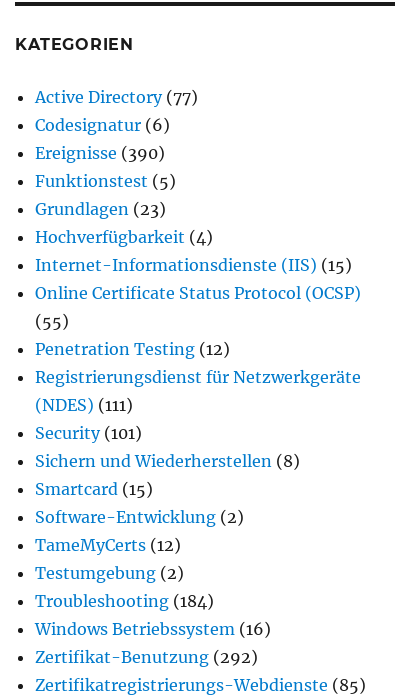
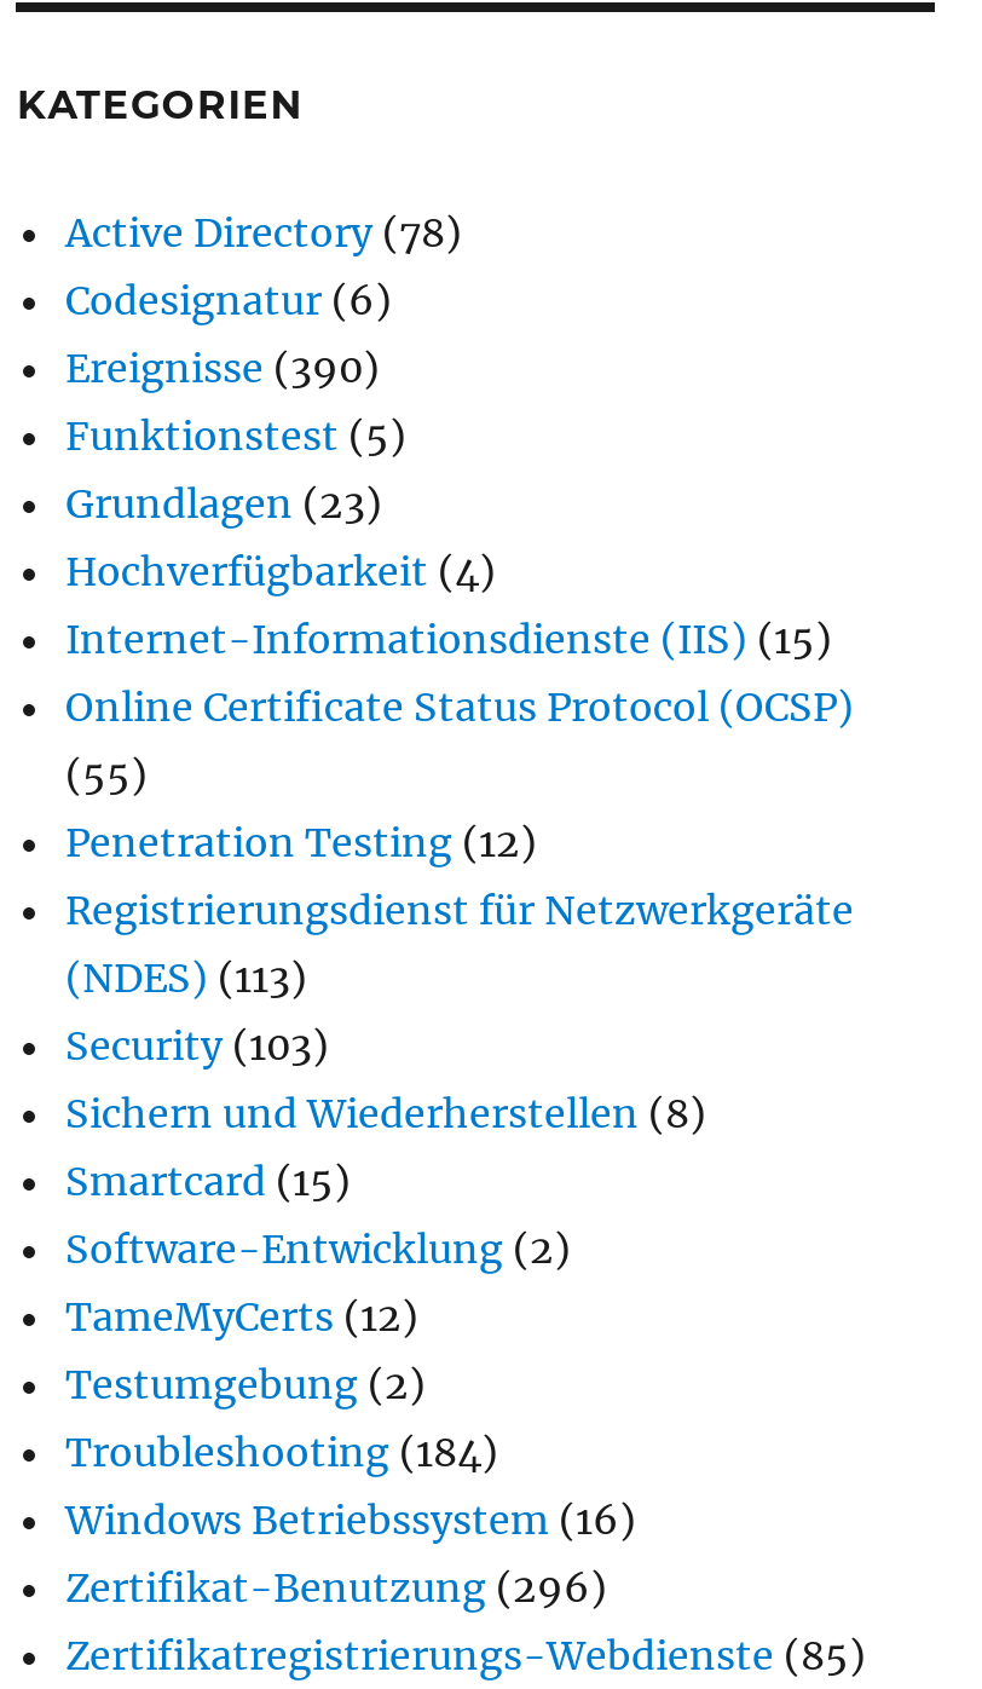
- Active Directory (77)
+ Active Directory (78)

- (NDES) (111)
+ (NDES) (113)

- Security (101)
+ Security (103)

- Zertifikat-Benutzung (292)
+ Zertifikat-Benutzung (296)
